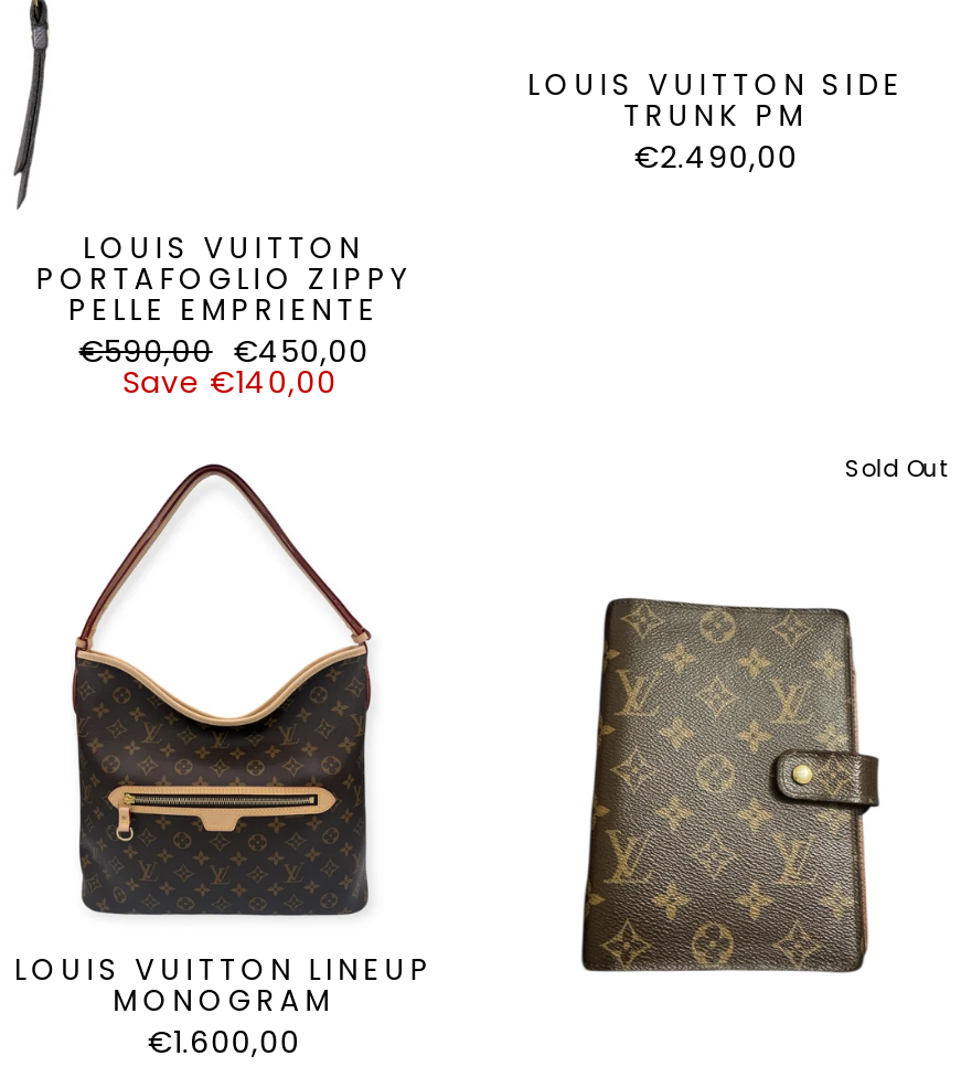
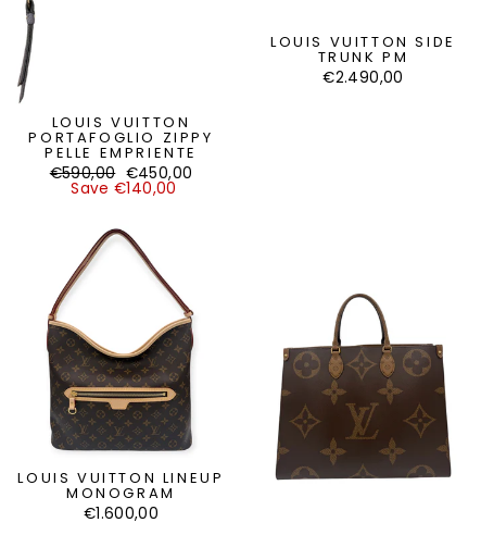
- Sold Out

- [image]
+ [image]
